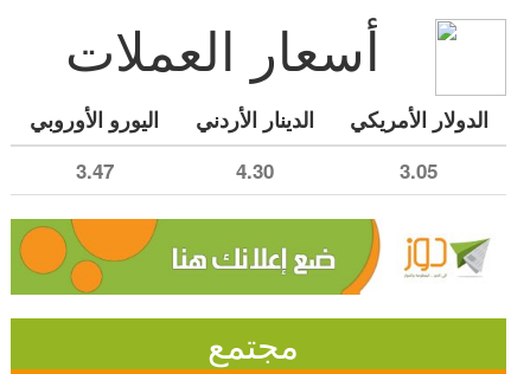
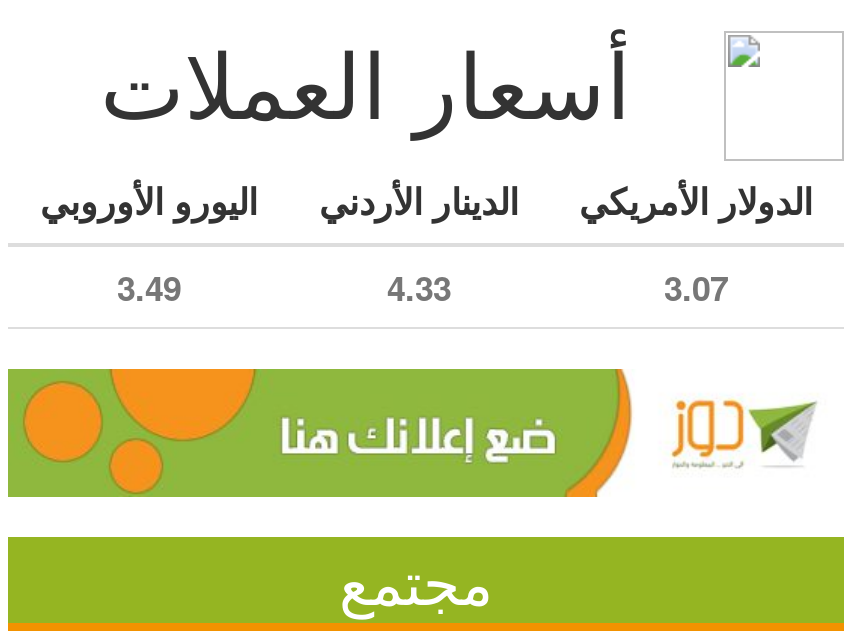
- 3.47
+ 3.49

- 4.30
+ 4.33

- 3.05
+ 3.07
